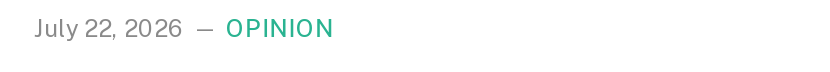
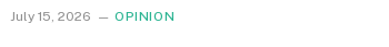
- July 22, 2026 OPINION
+ July 15, 2026 OPINION
